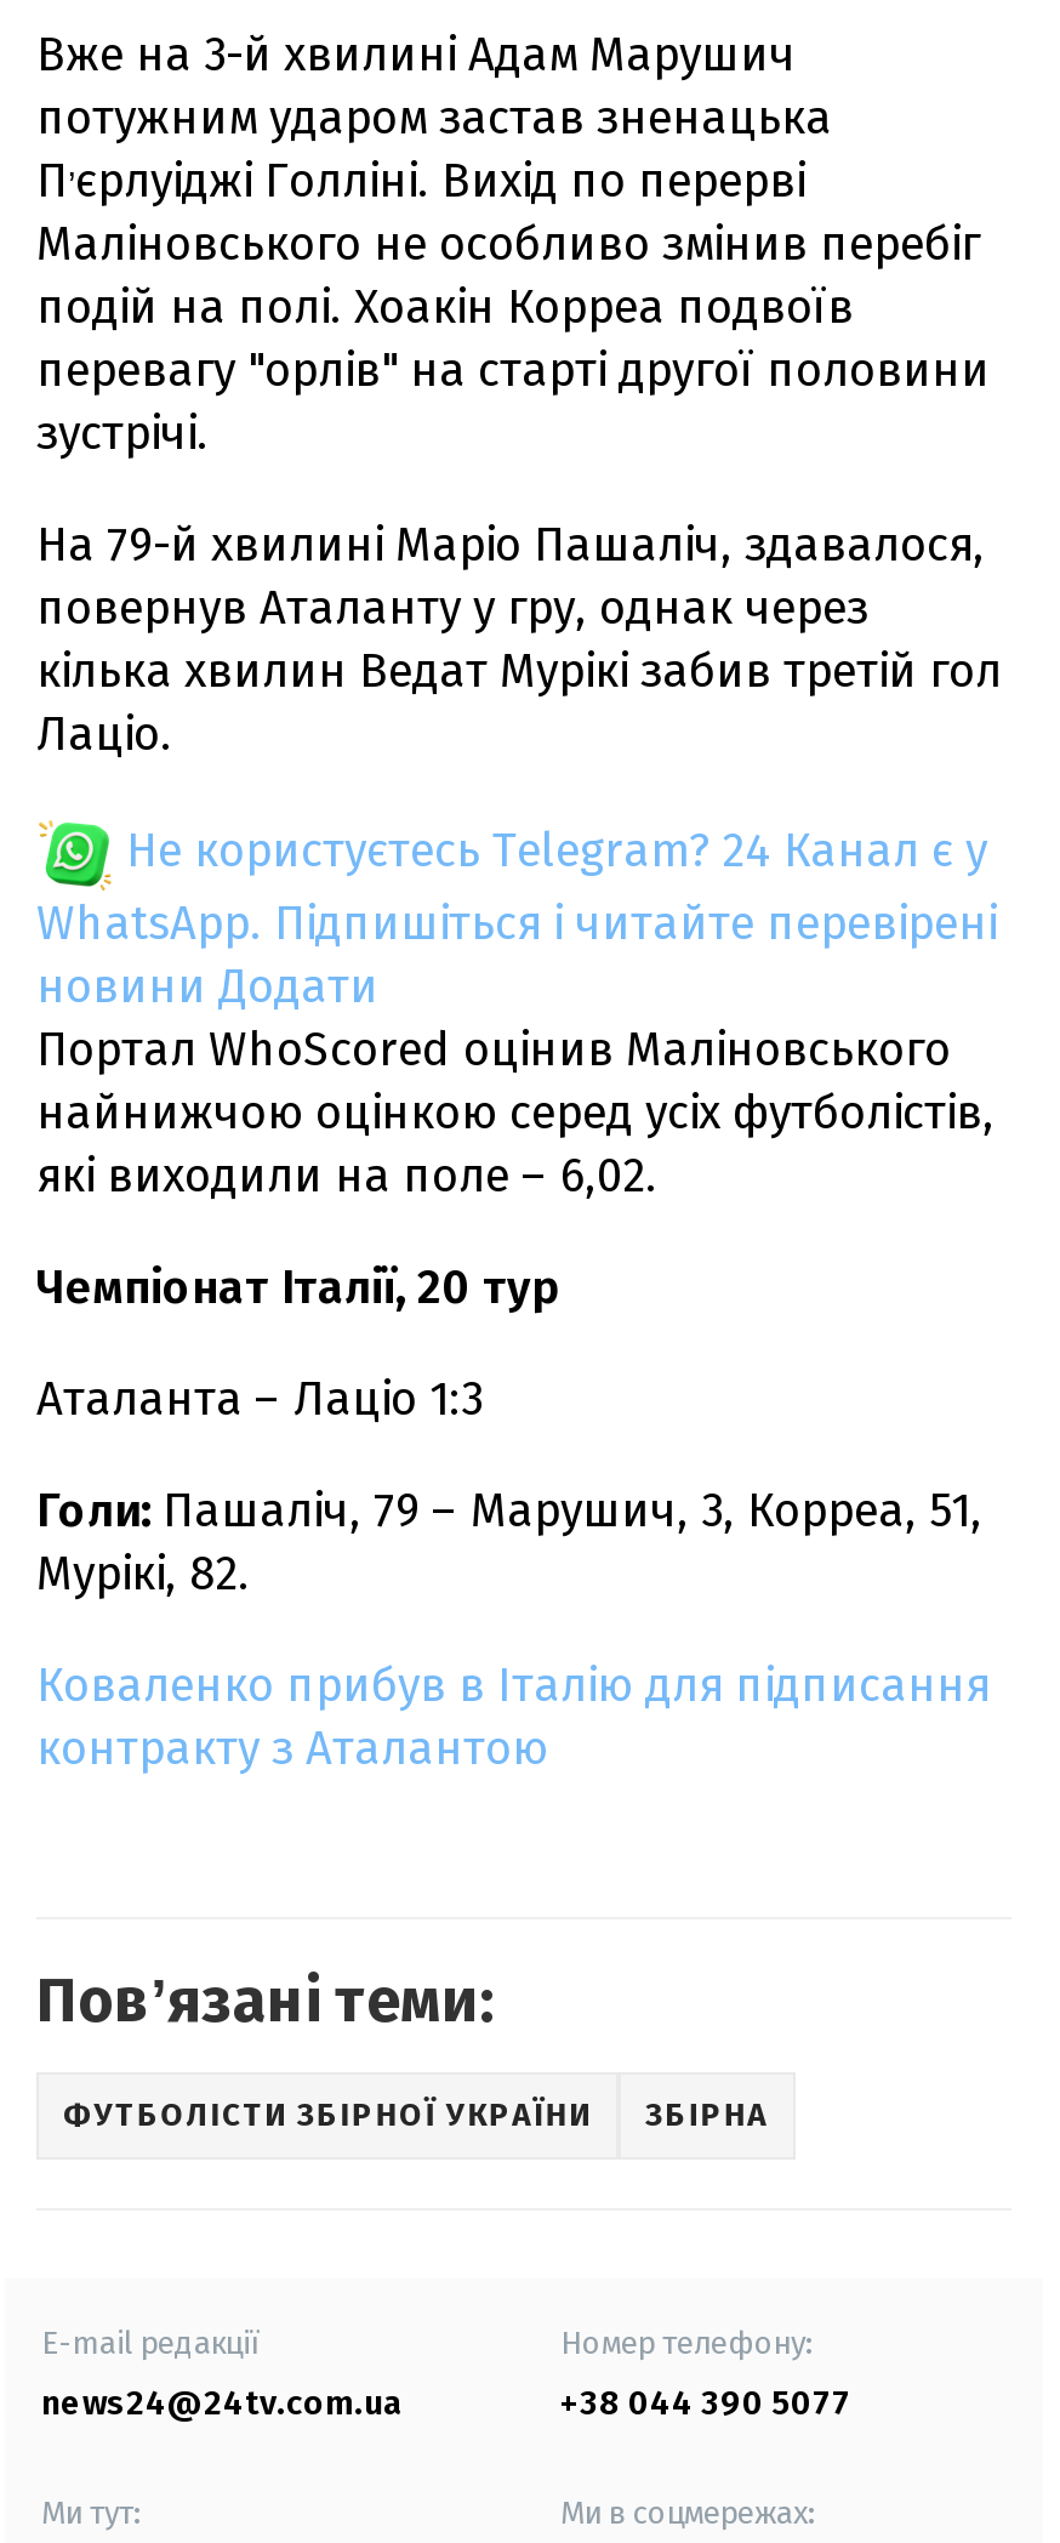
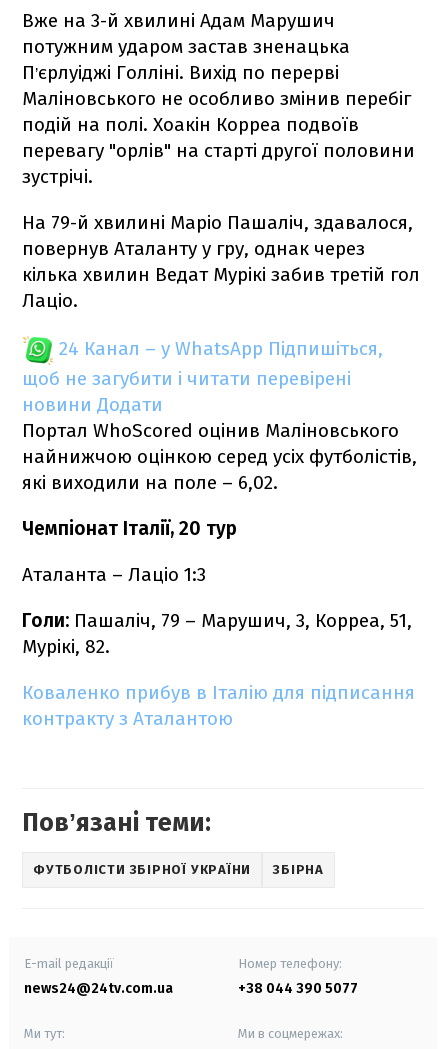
- Не користуєтесь Telegram? 24 Канал є у
- WhatsApp. Підпишіться і читайте перевірені
+ 24 Канал – у WhatsApp Підпишіться,
+ щоб не загубити і читати перевірені
